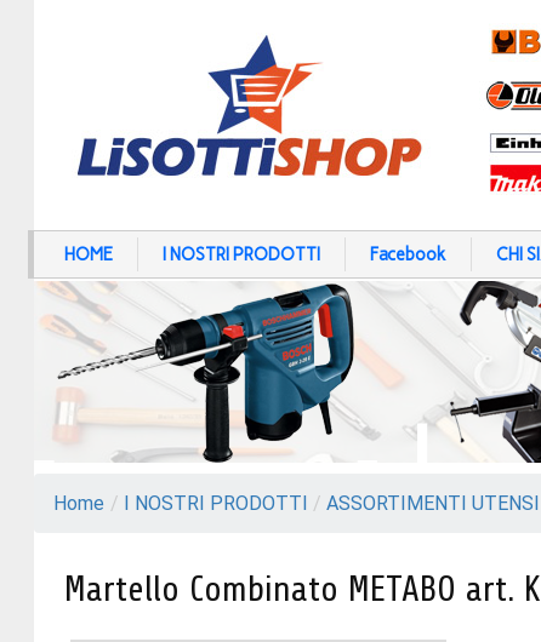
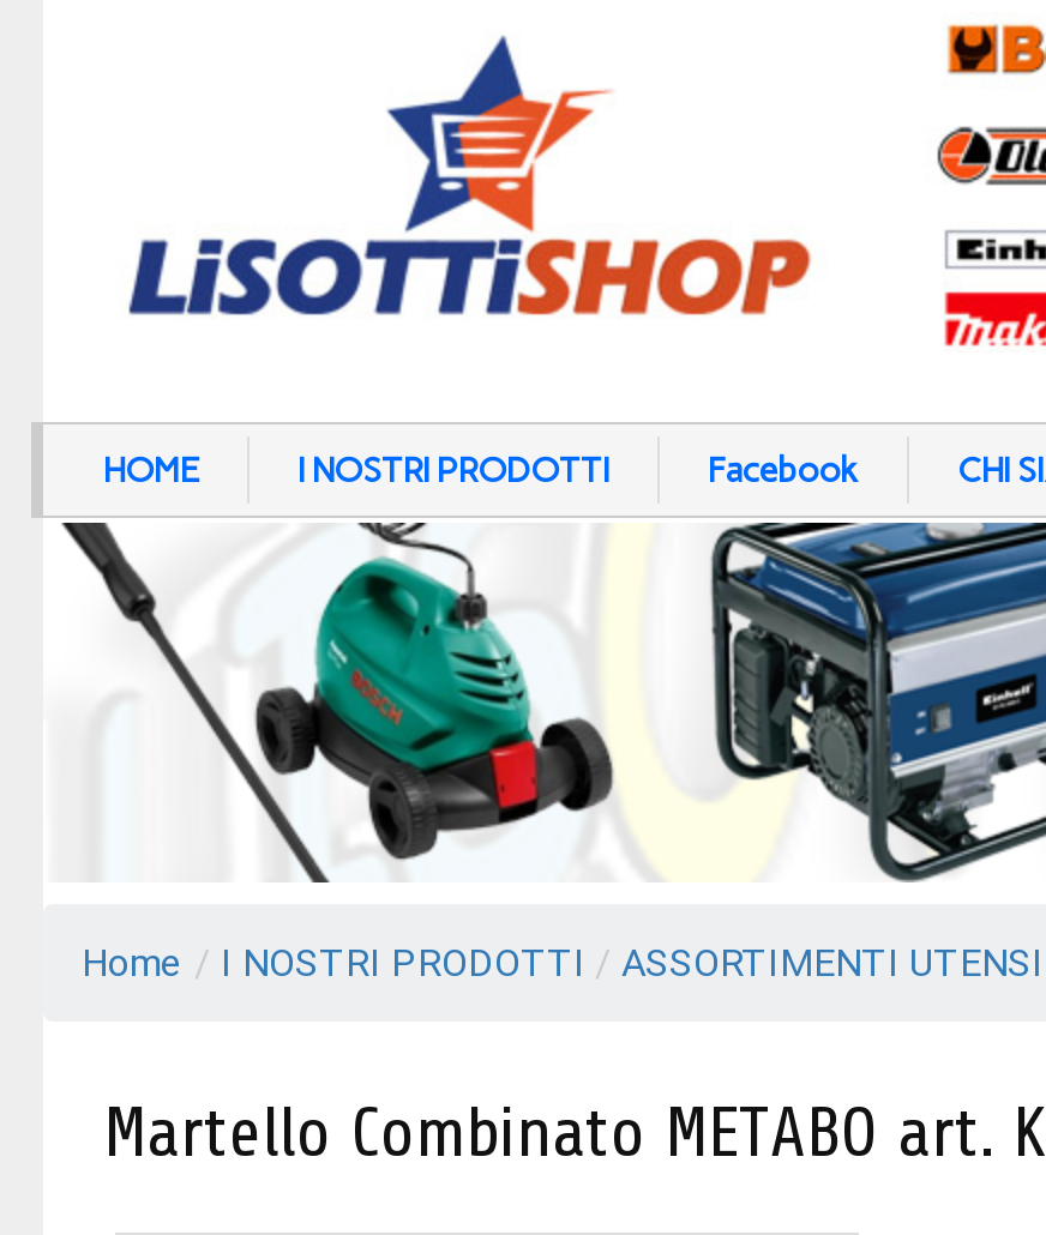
- [image]
+ [image]
